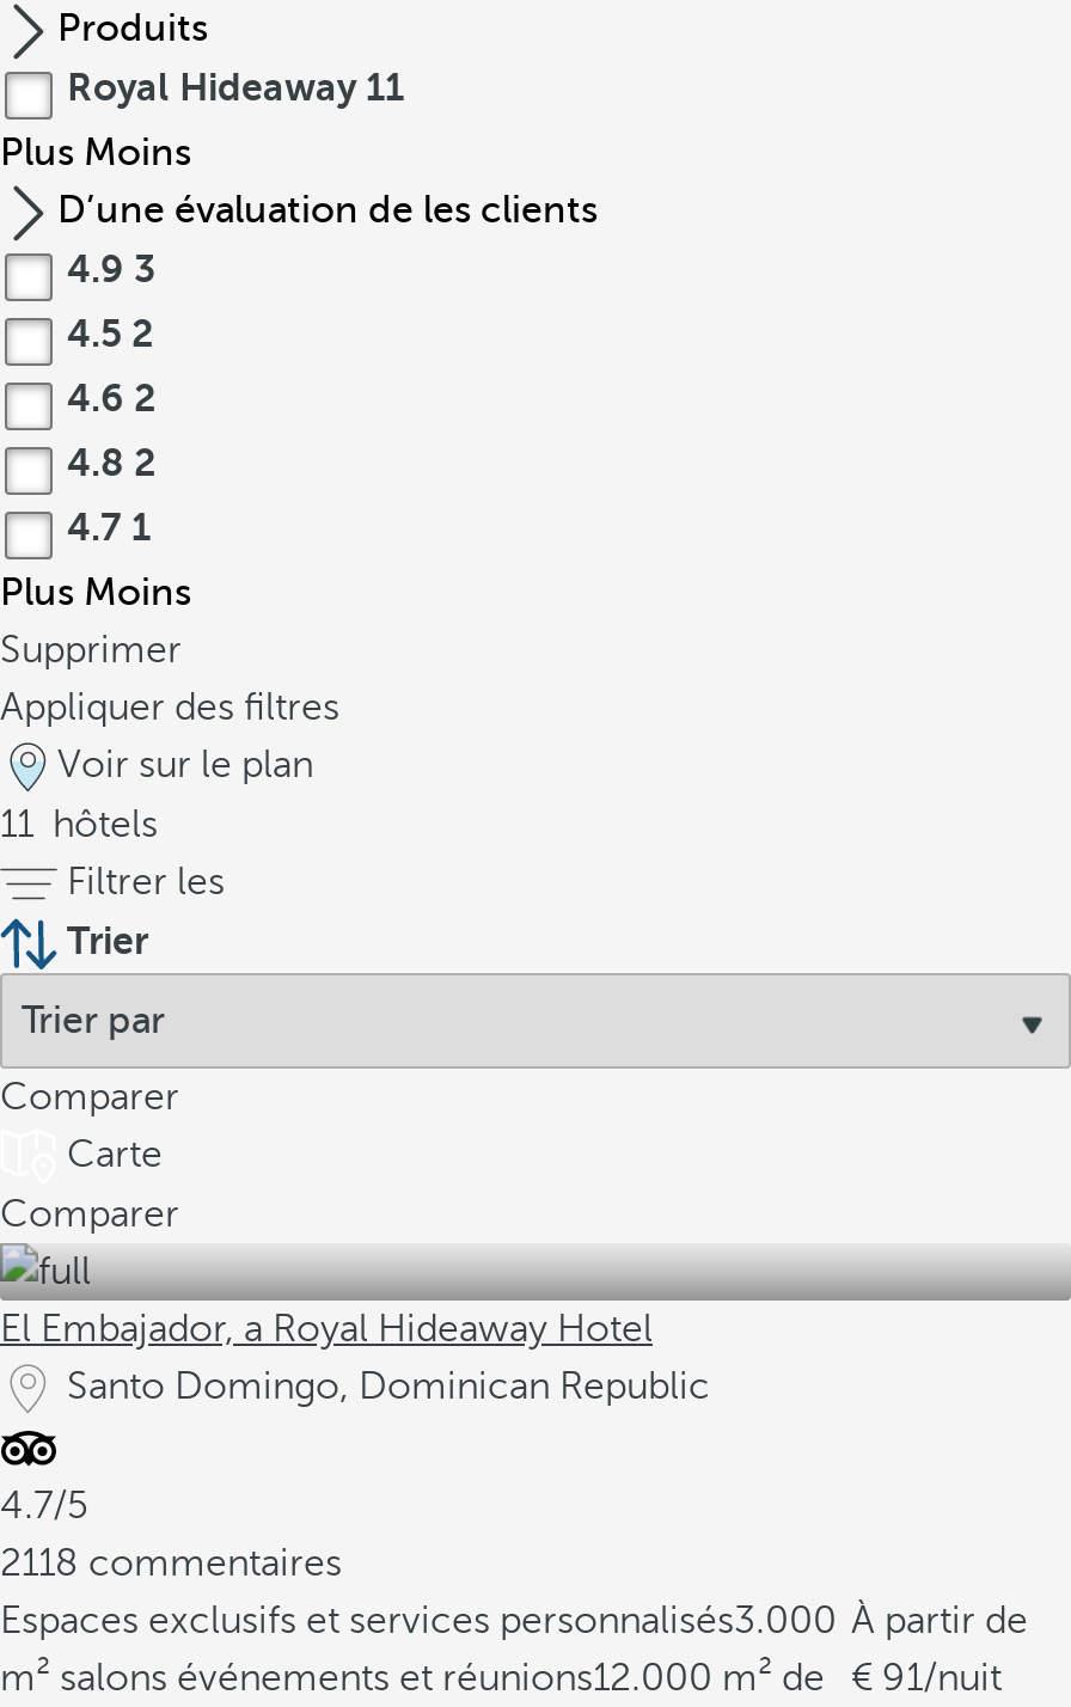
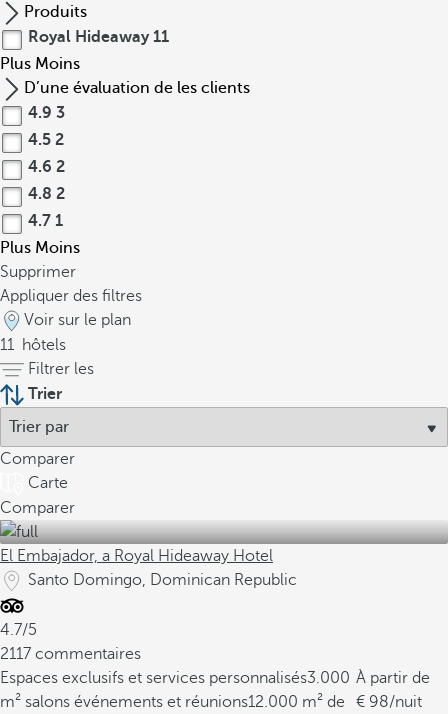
- 2118 commentaires
+ 2117 commentaires

- 91/nuit
+ 98/nuit
